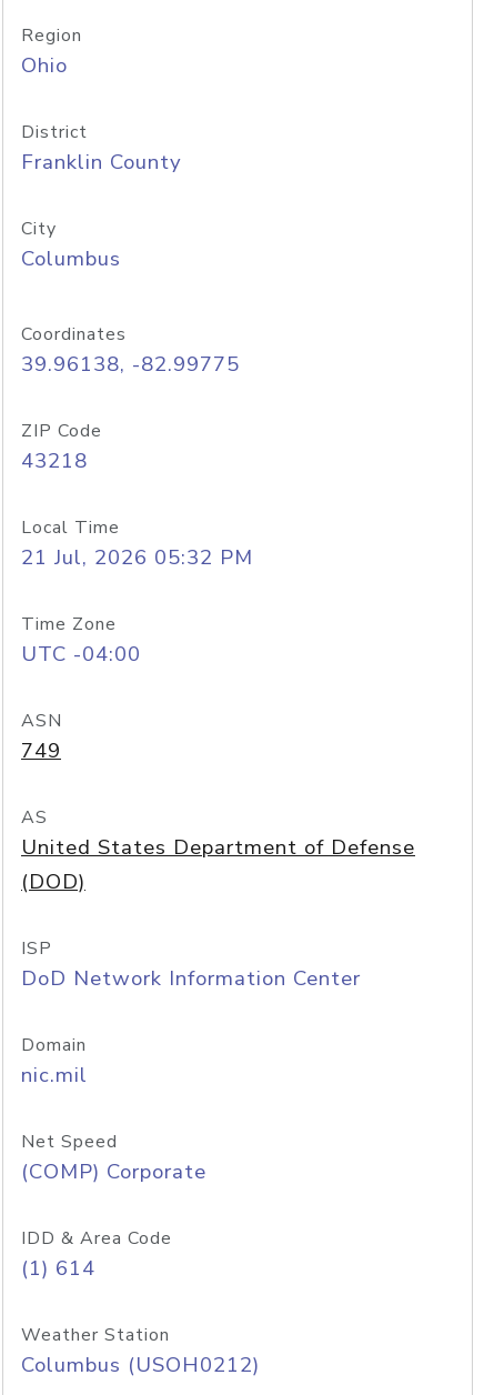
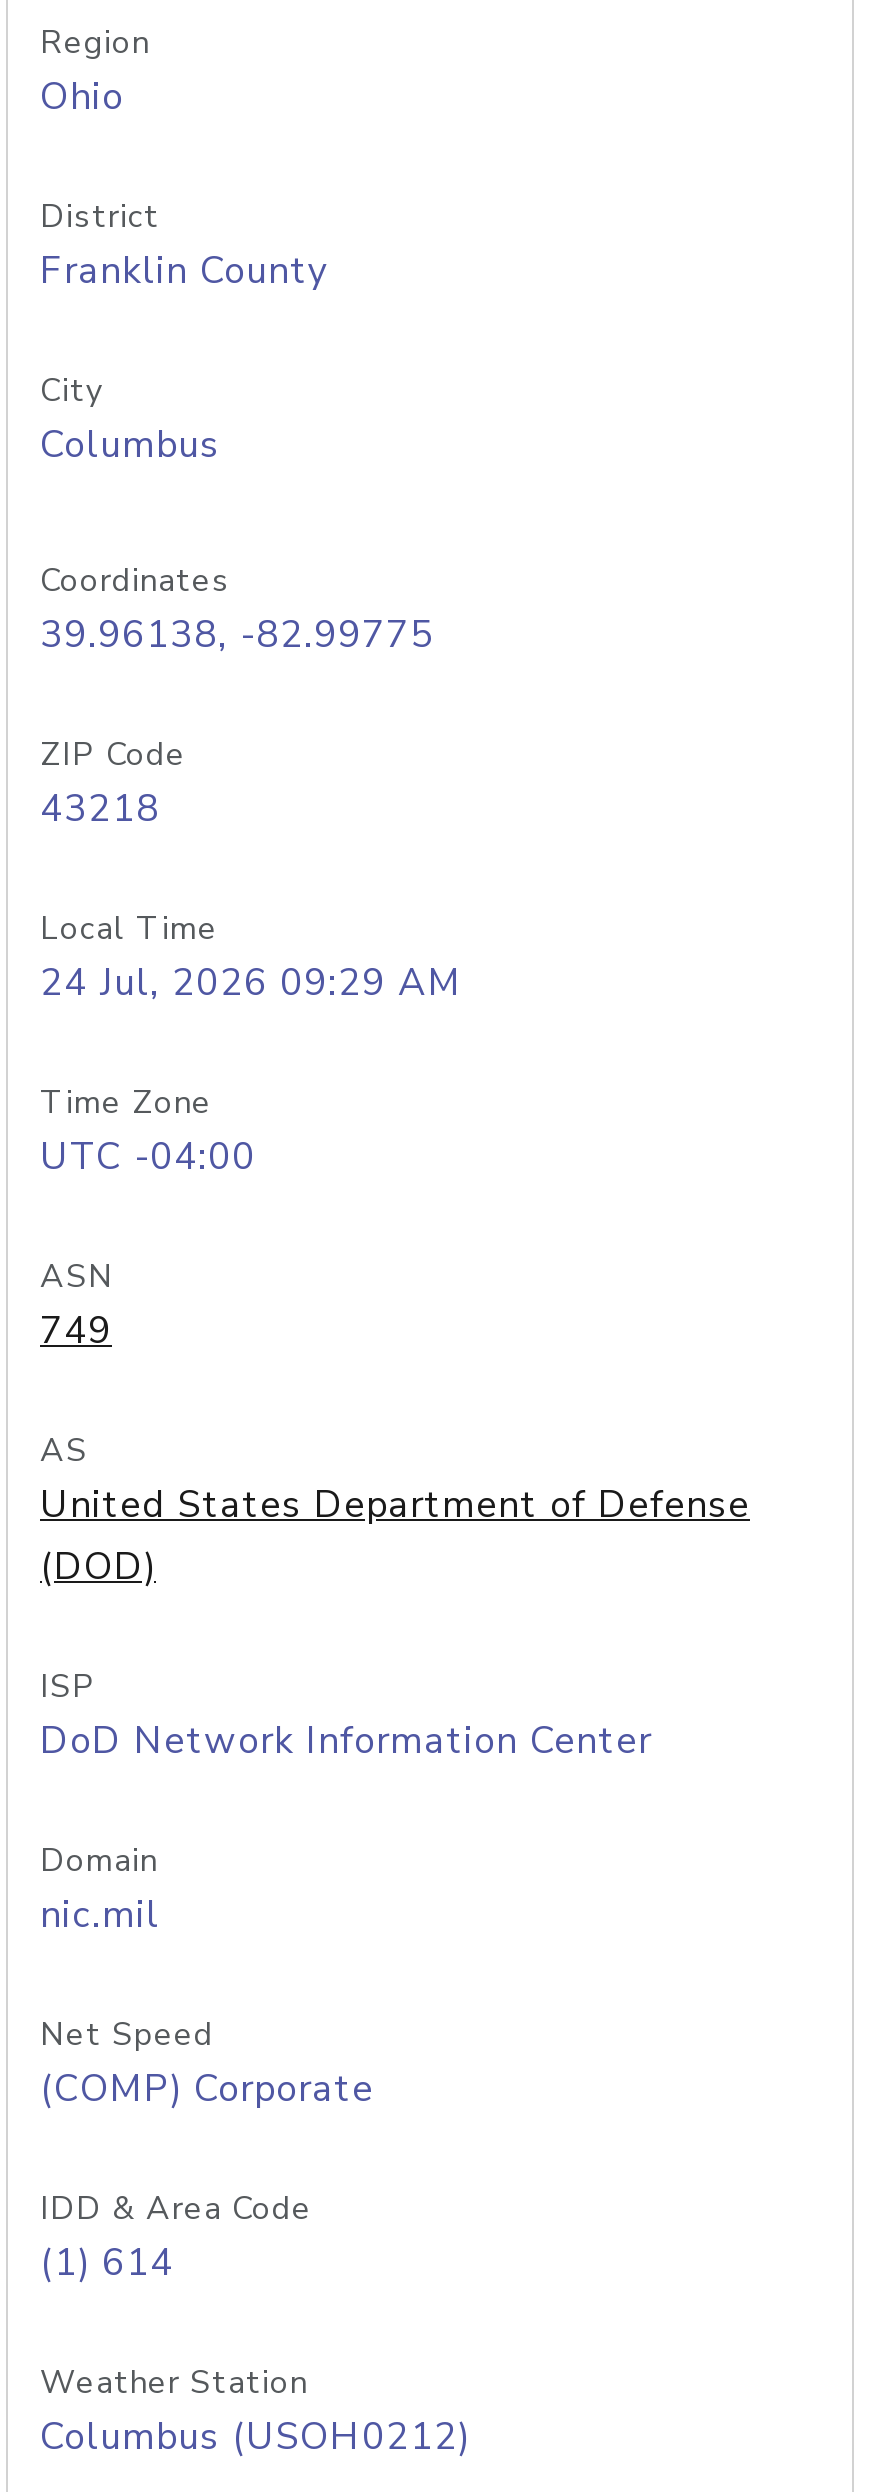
- 21 Jul, 2026 05:32 PM
+ 24 Jul, 2026 09:29 AM
